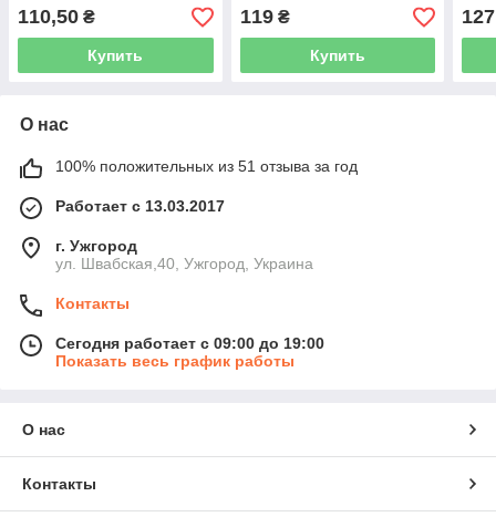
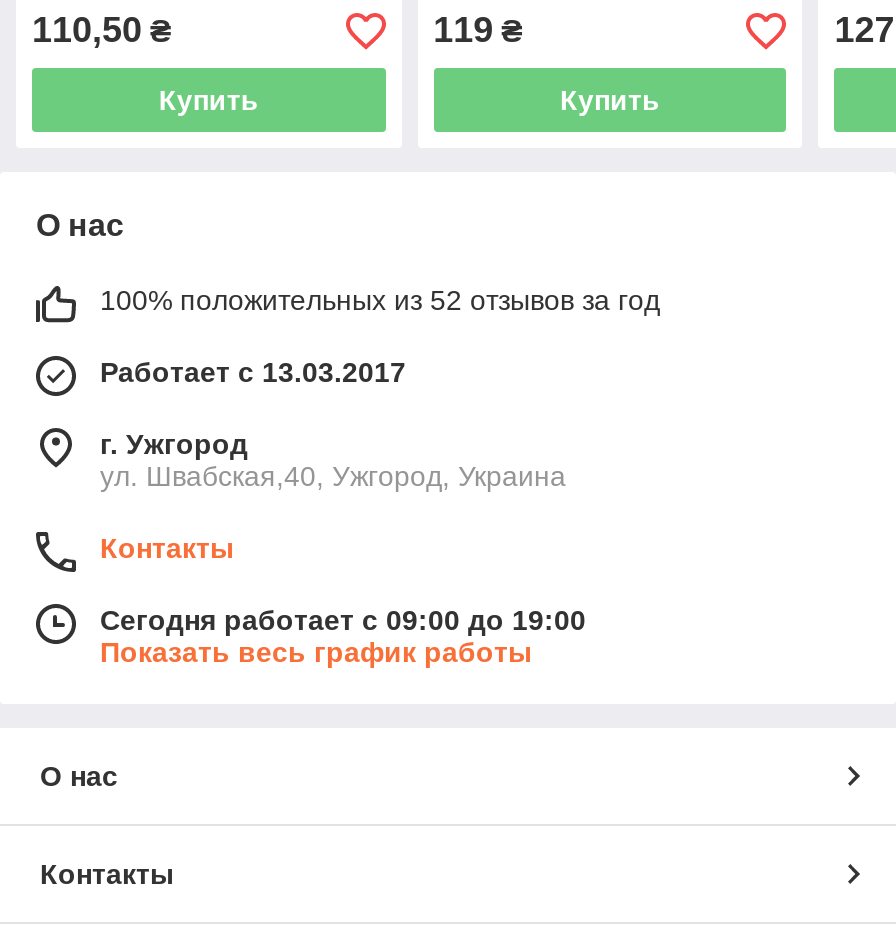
- 100% положительных из 51 отзыва за год
+ 100% положительных из 52 отзывов за год
